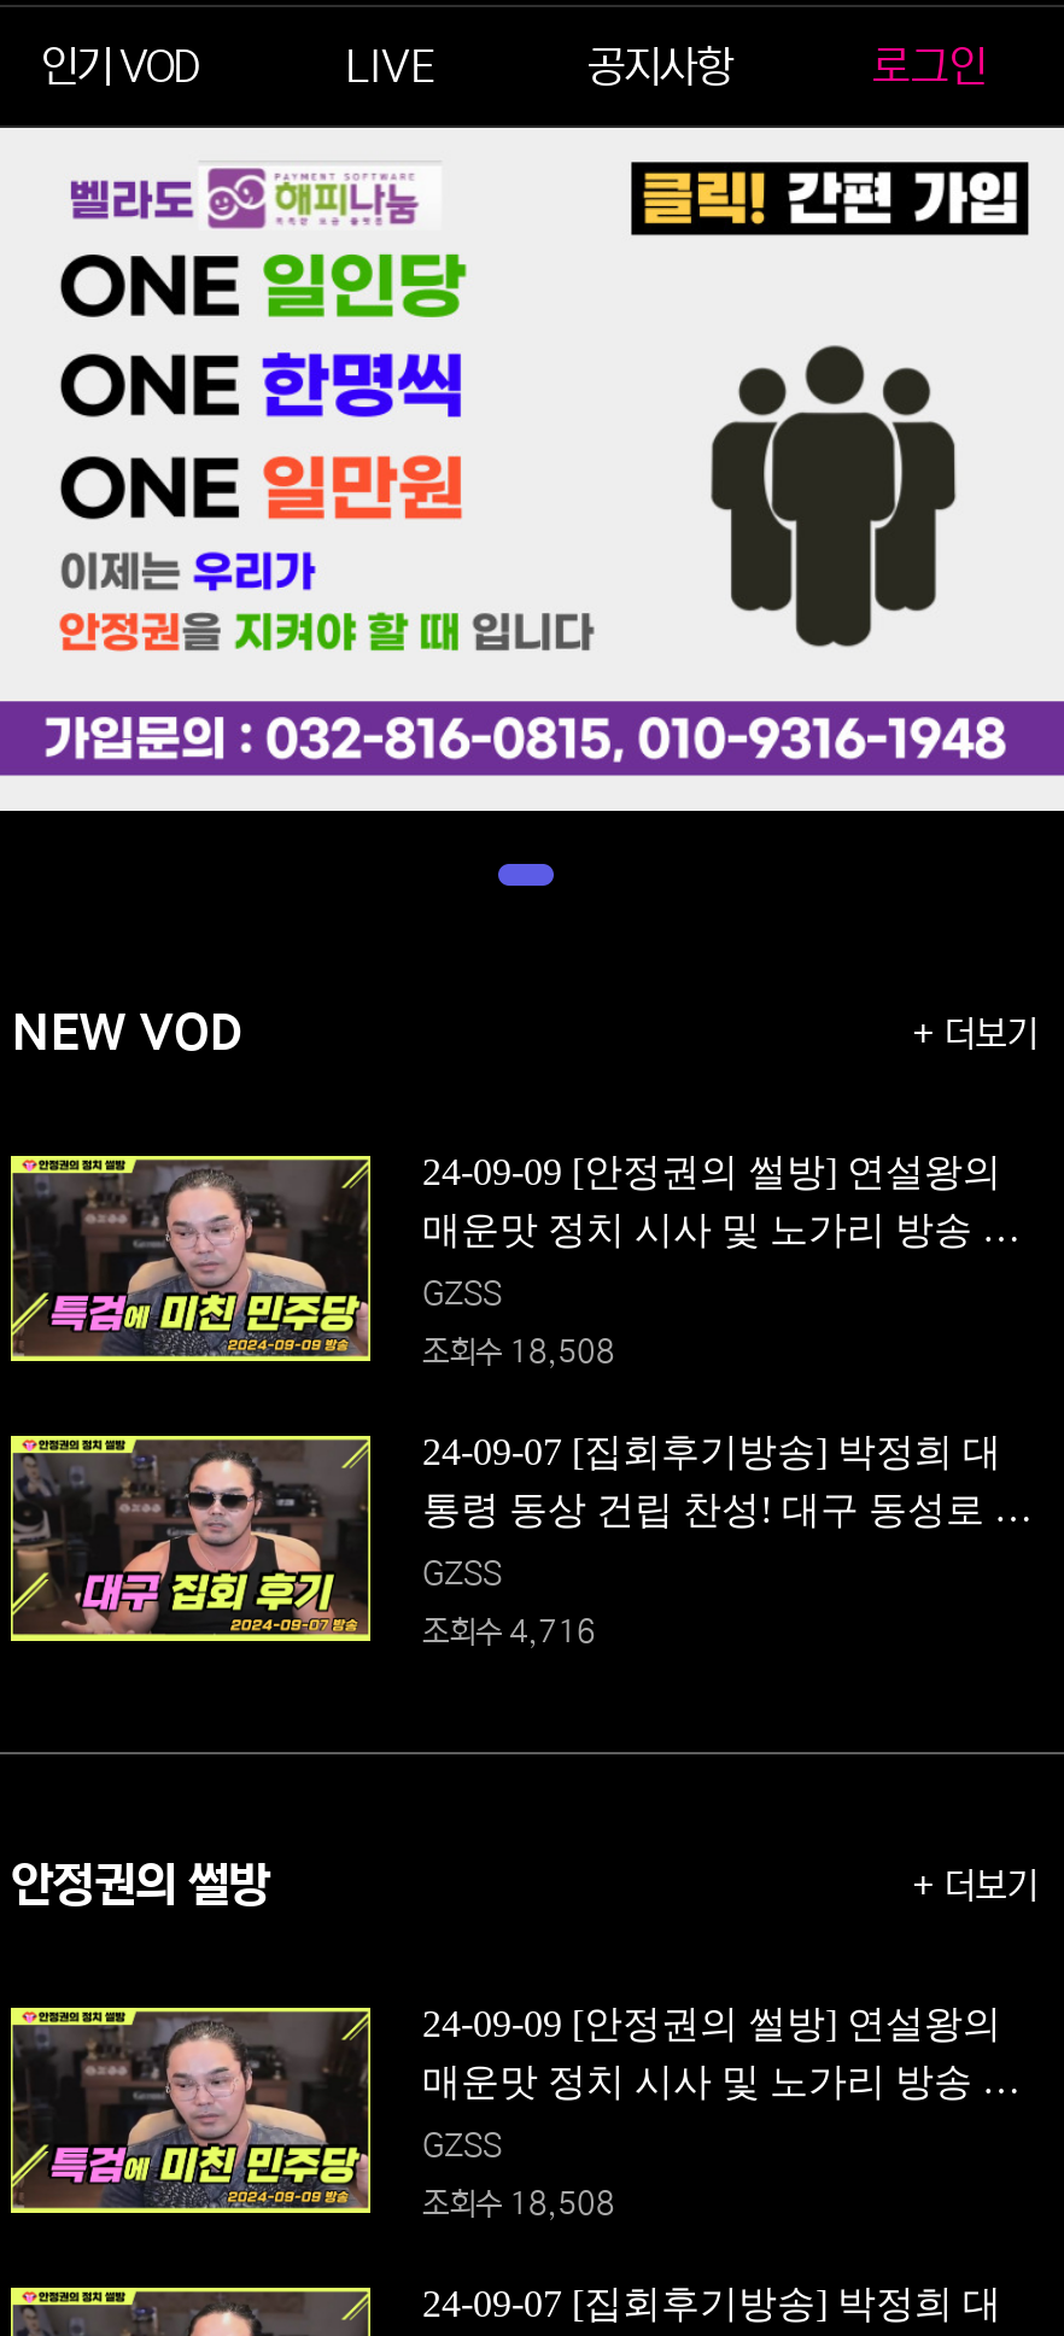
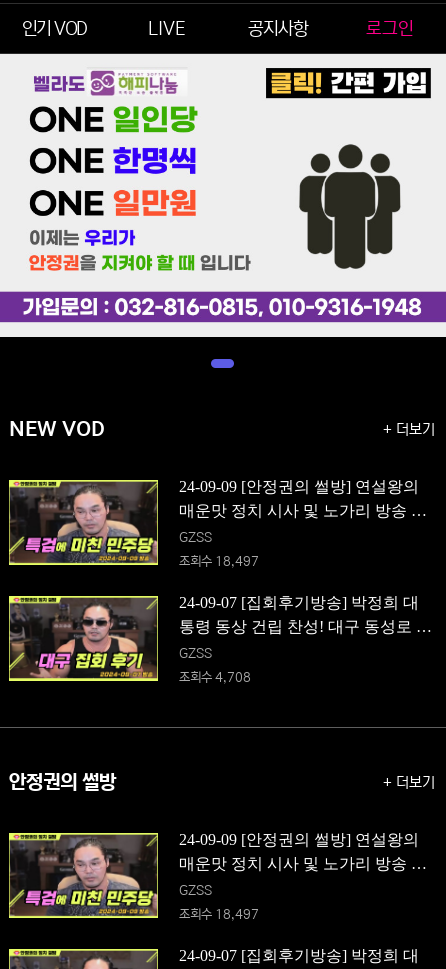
- 조회수 18,508
+ 조회수 18,497

- 조회수 4,716
+ 조회수 4,708

- 조회수 18,508
+ 조회수 18,497
